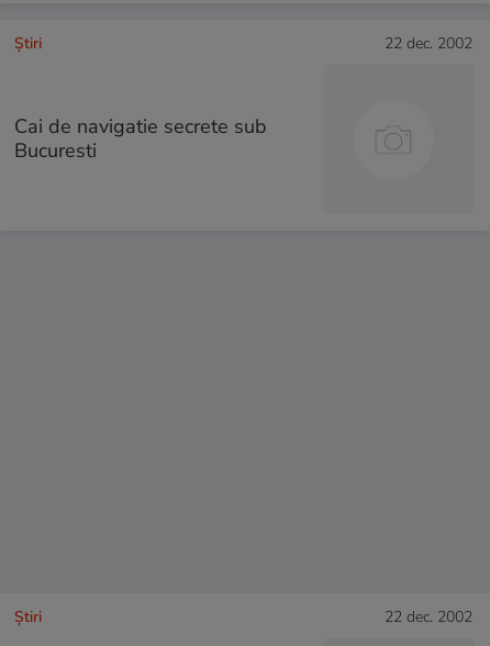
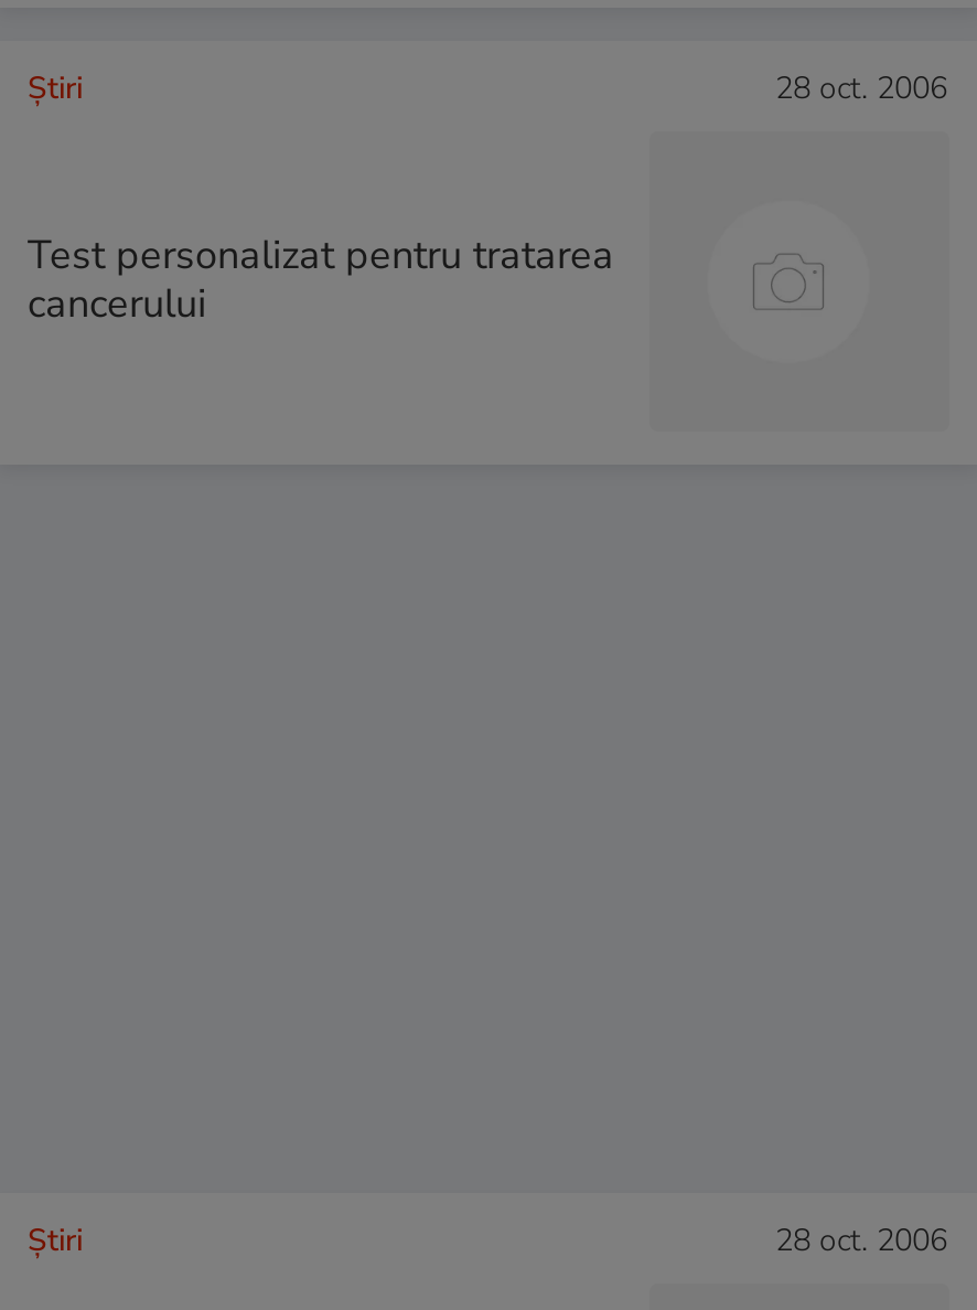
- 22 dec. 2002
+ 28 oct. 2006

- Cai de navigatie secrete sub
- Bucuresti
+ Test personalizat pentru tratarea
+ cancerului

- 22 dec. 2002
+ 28 oct. 2006
